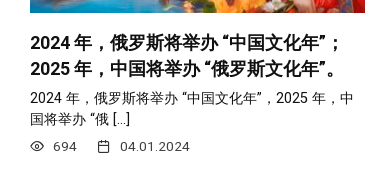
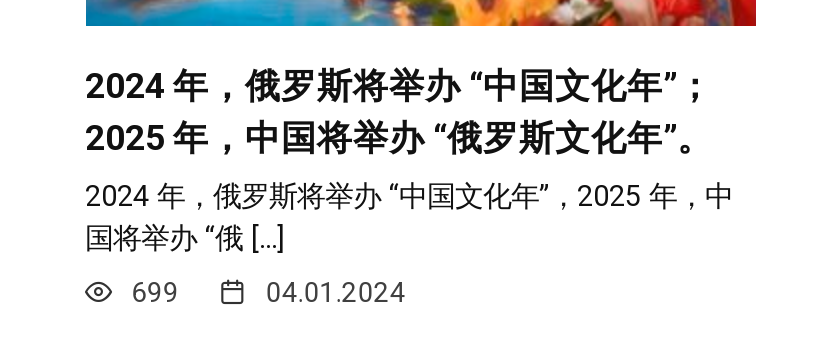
- 694
+ 699
